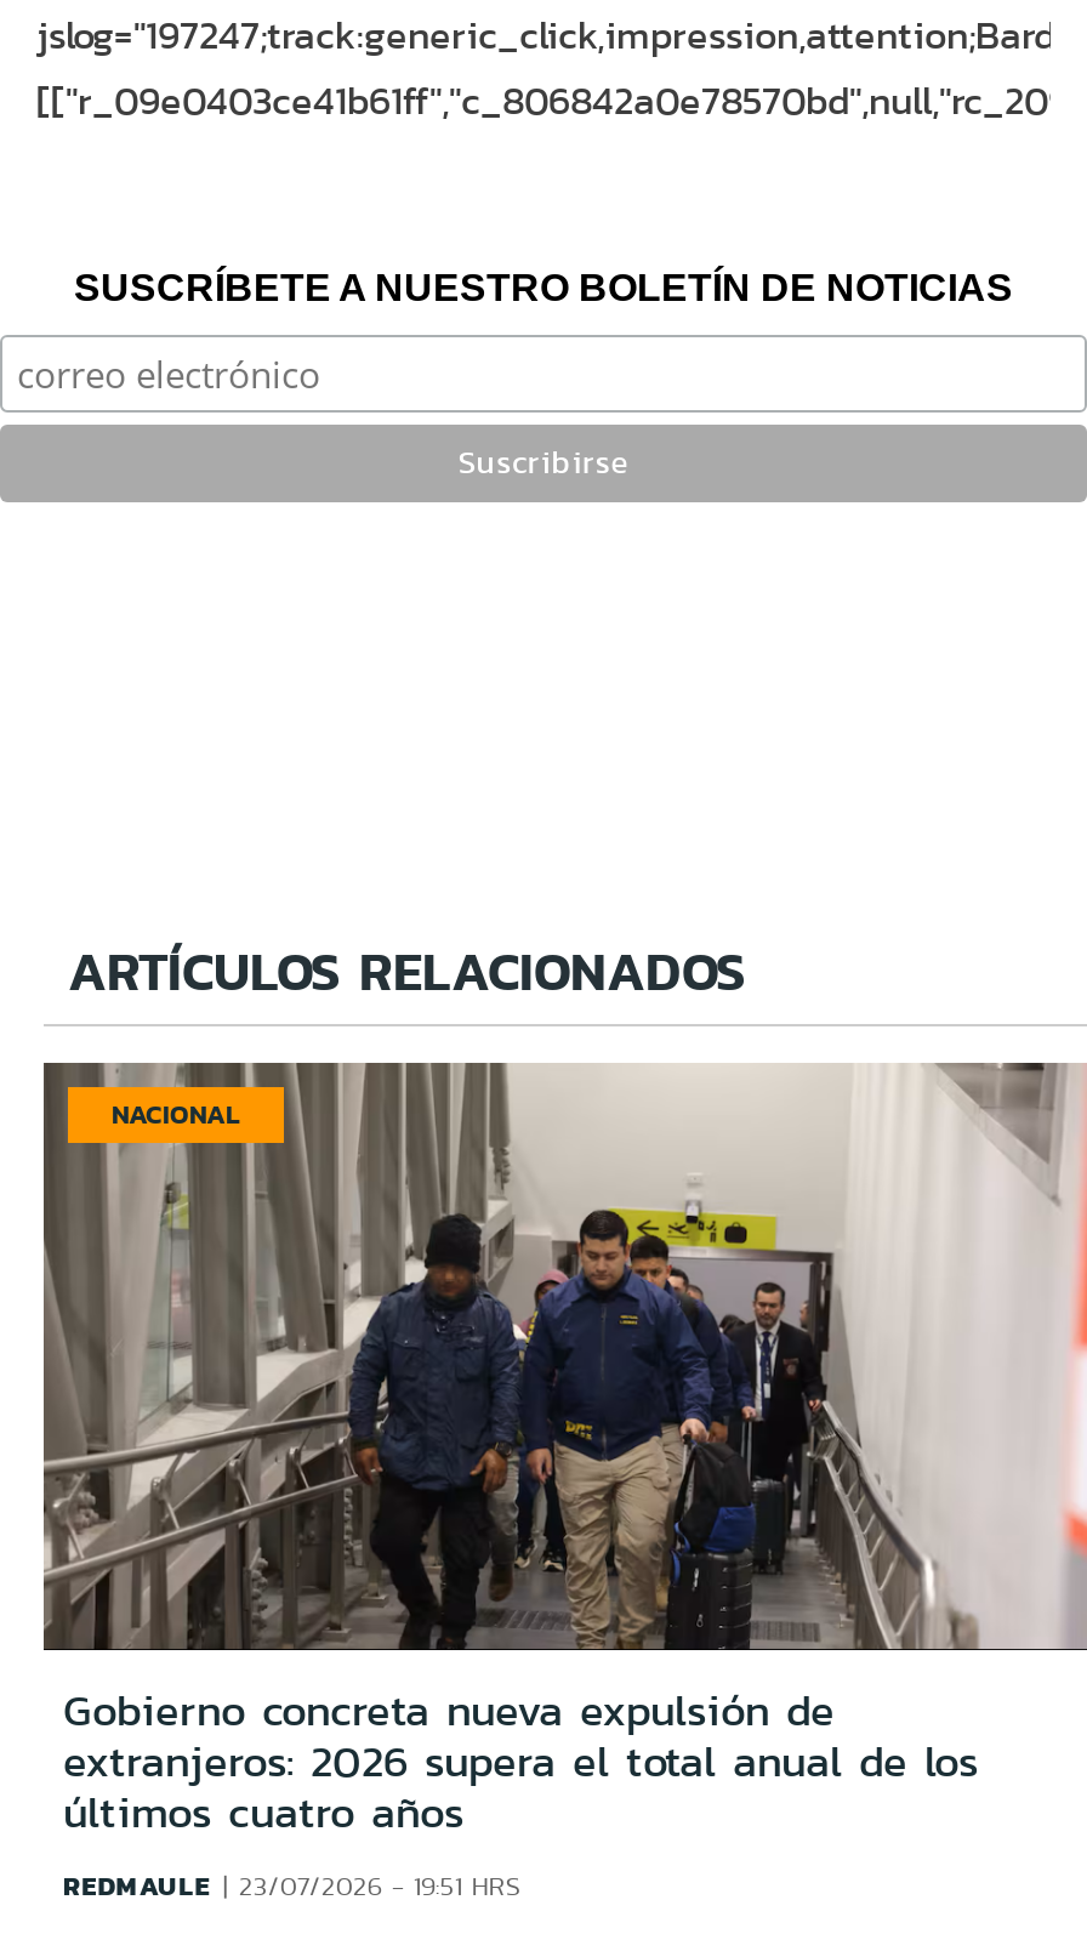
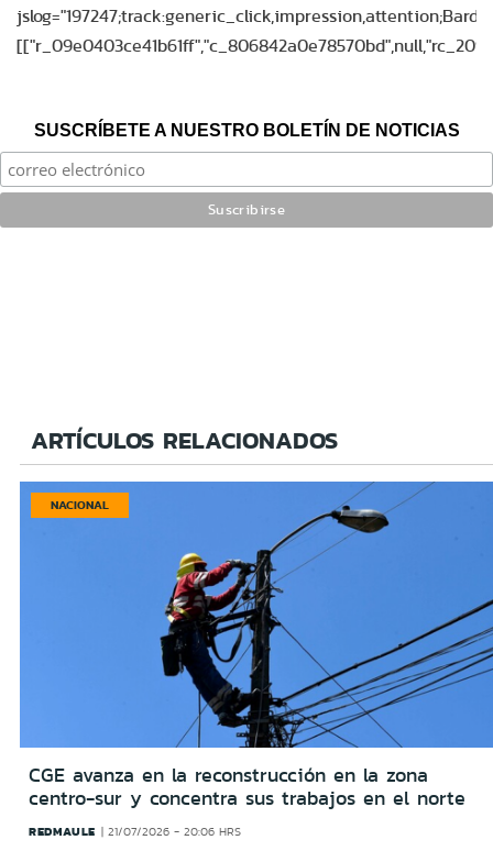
- [image]
- Gobierno concreta nueva expulsión de
- extranjeros: 2026 supera el total anual de los
- últimos cuatro años
+ [image]
+ CGE avanza en la reconstrucción en la zona
+ centro-sur y concentra sus trabajos en el norte

- REDMAULE 23/07/2026 - 19:51 HRS
+ REDMAULE 21/07/2026 - 20:06 HRS
